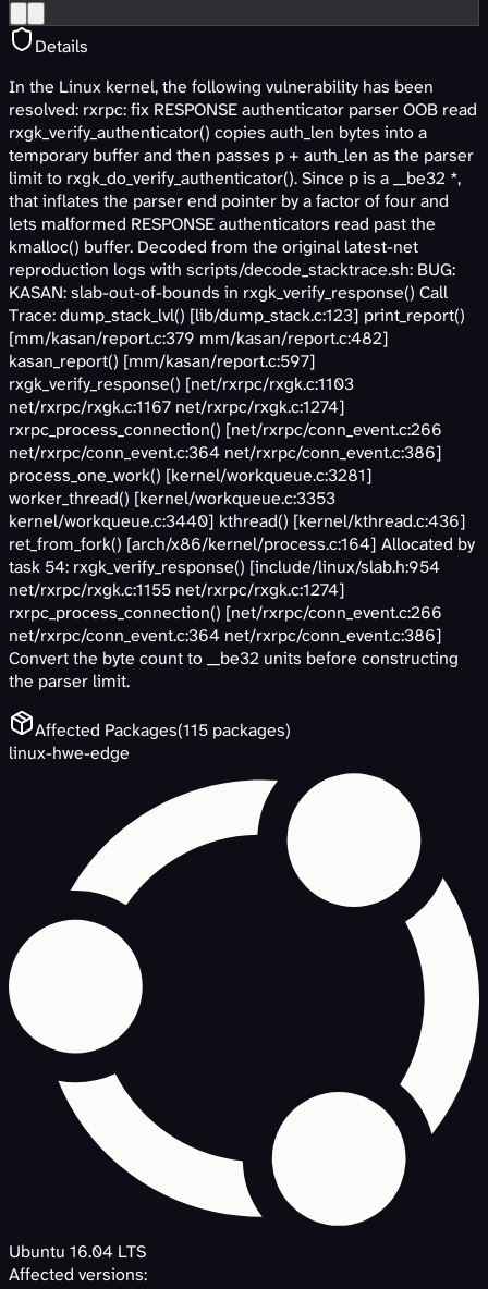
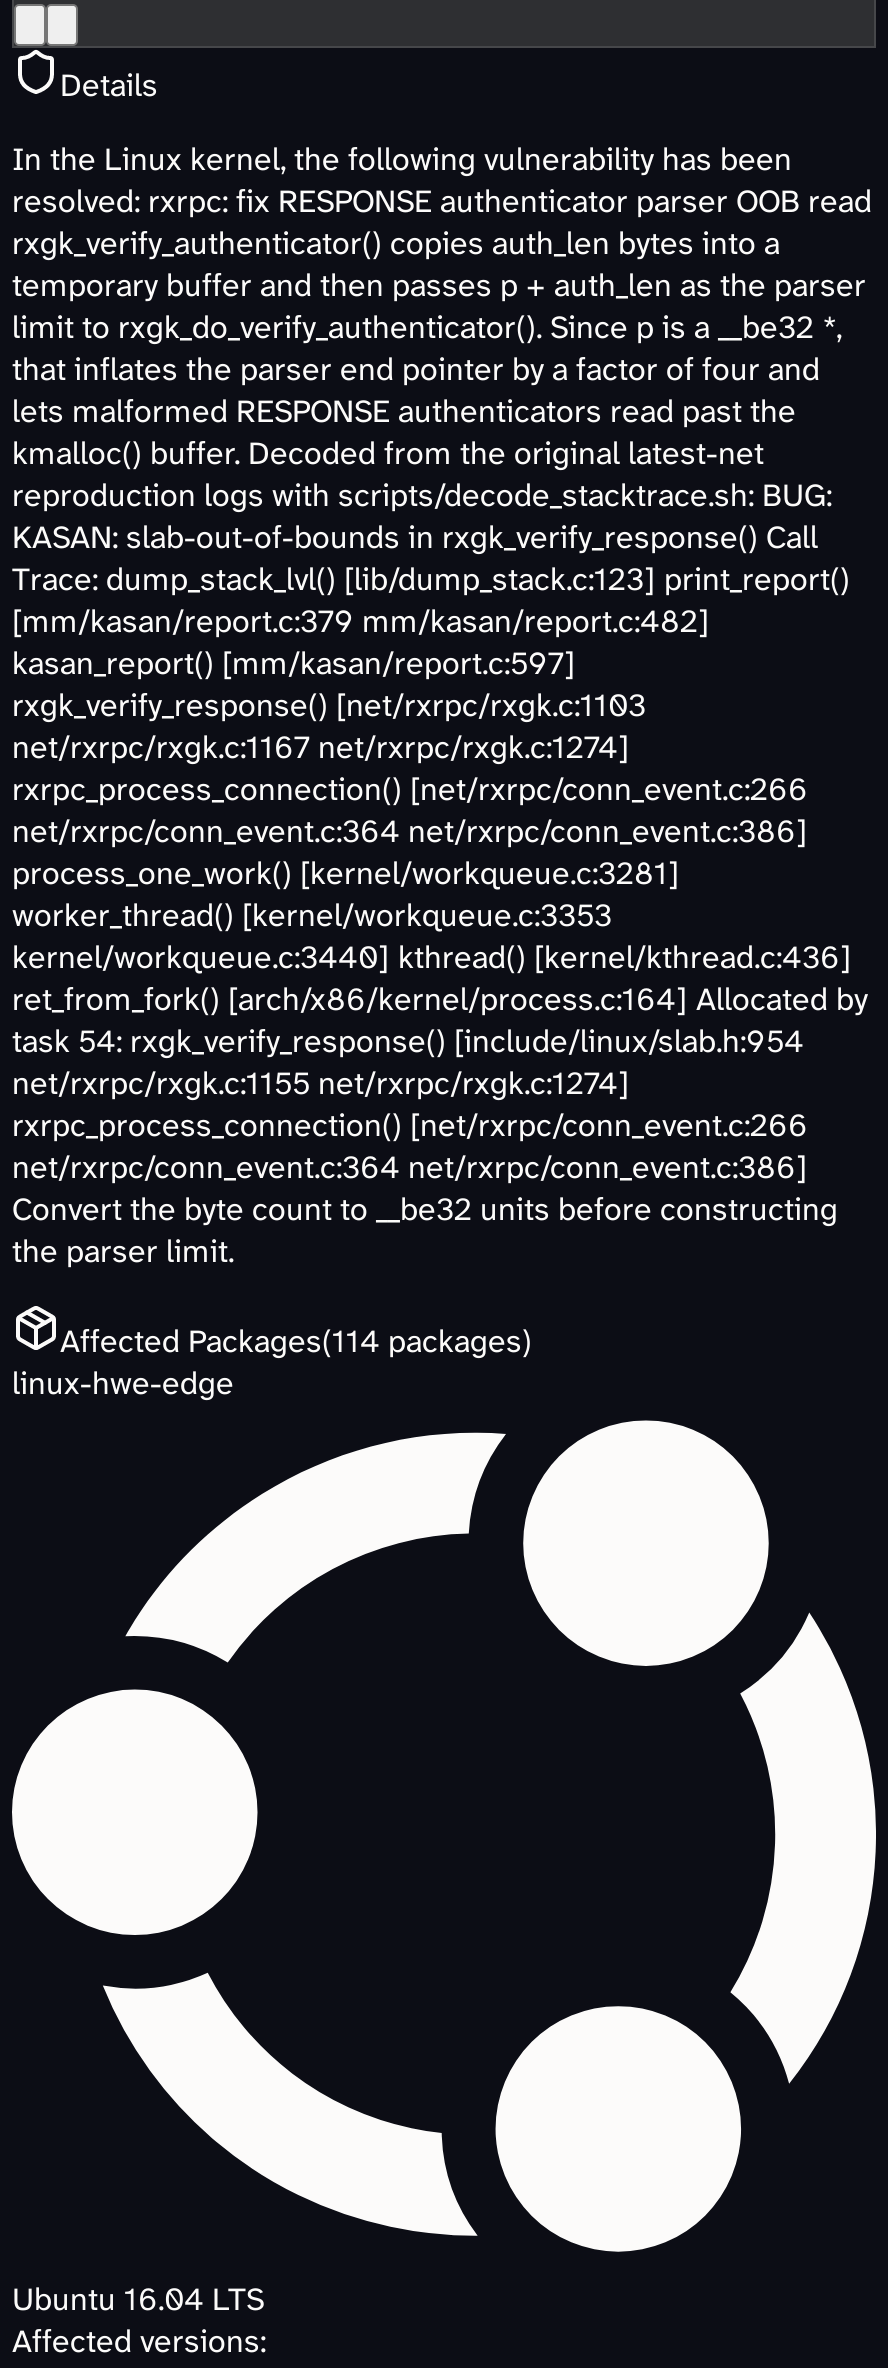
- Affected Packages(115 packages)
+ Affected Packages(114 packages)
